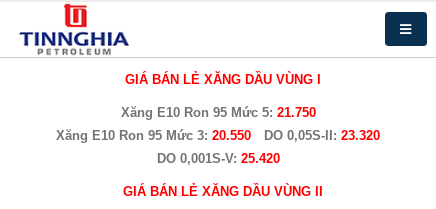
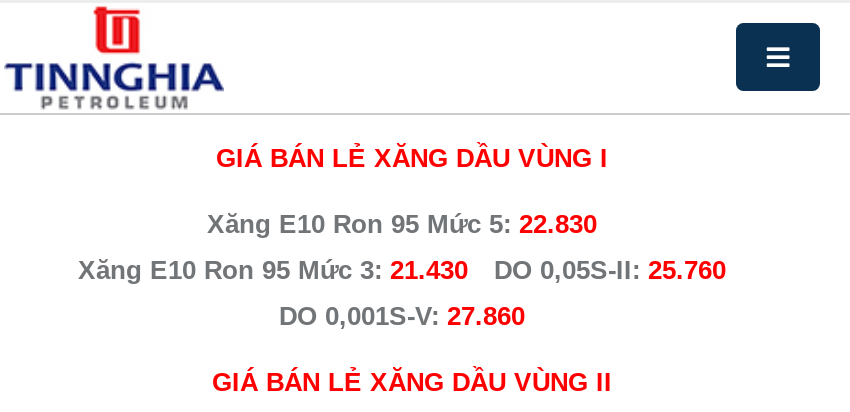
- Xăng E10 Ron 95 Mức 5: 21.750
+ Xăng E10 Ron 95 Mức 5: 22.830

- Xăng E10 Ron 95 Mức 3: 20.550
+ Xăng E10 Ron 95 Mức 3: 21.430

- DO 0,05S-II: 23.320
+ DO 0,05S-II: 25.760

- DO 0,001S-V: 25.420
+ DO 0,001S-V: 27.860
